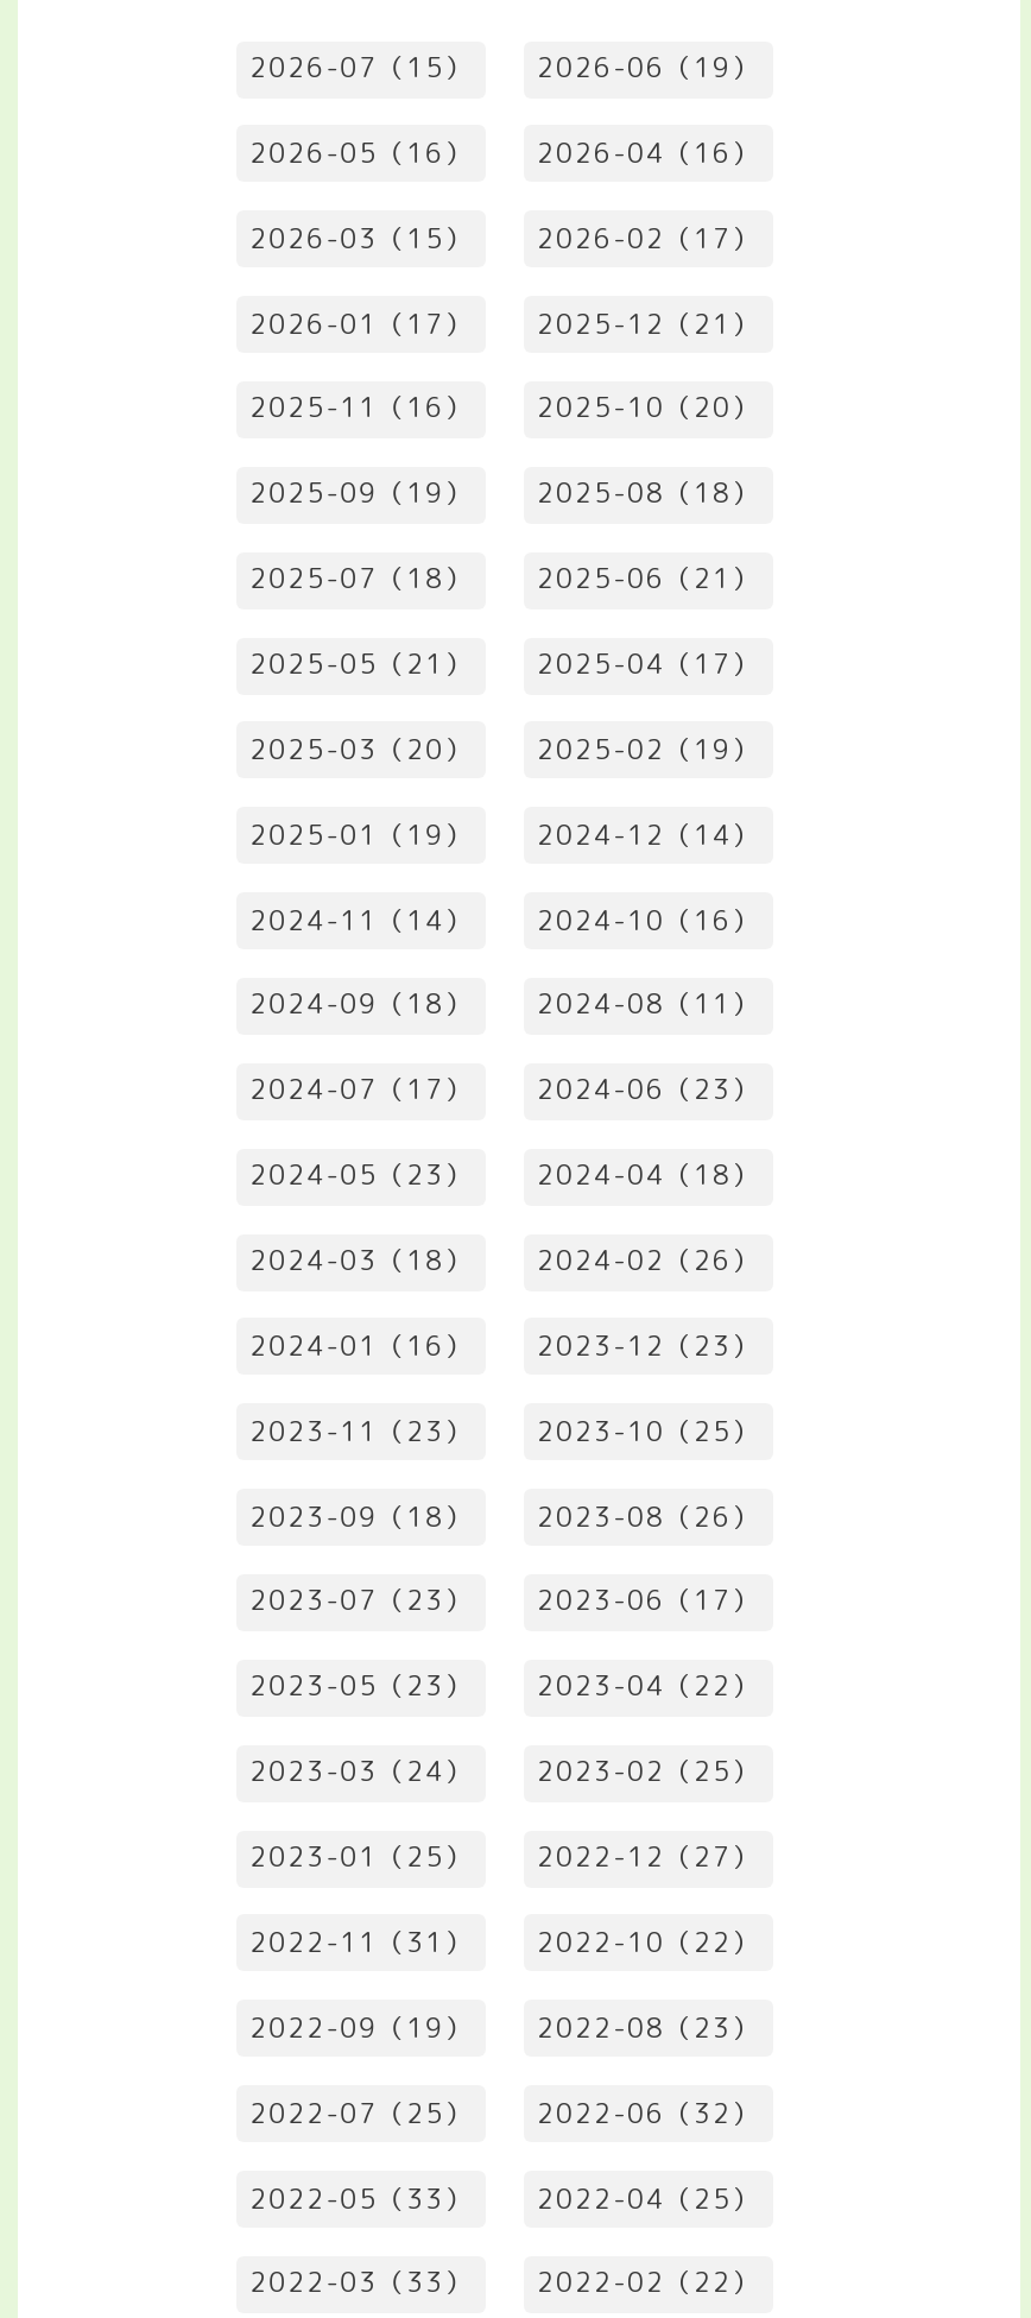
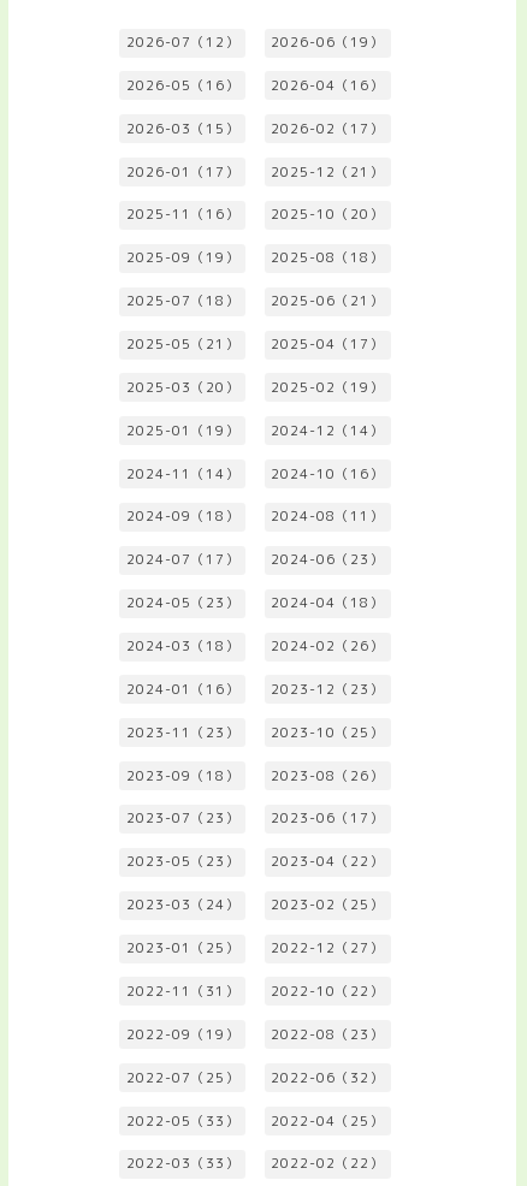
- 2026-07（15） 2026-06（19）
+ 2026-07（12） 2026-06（19）
